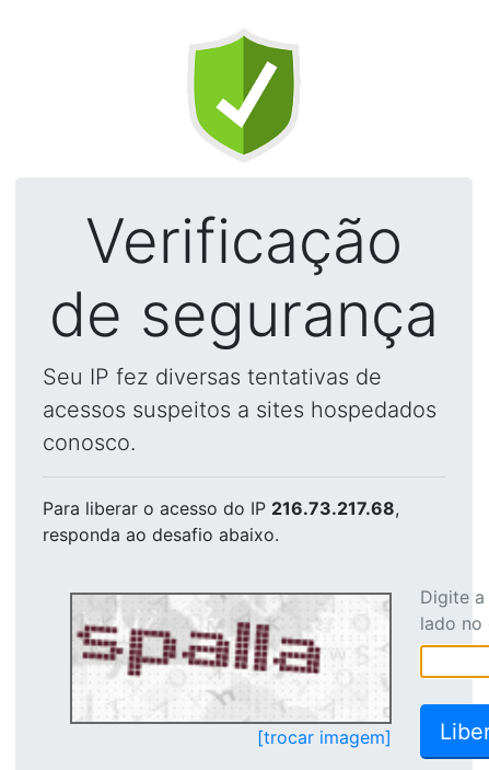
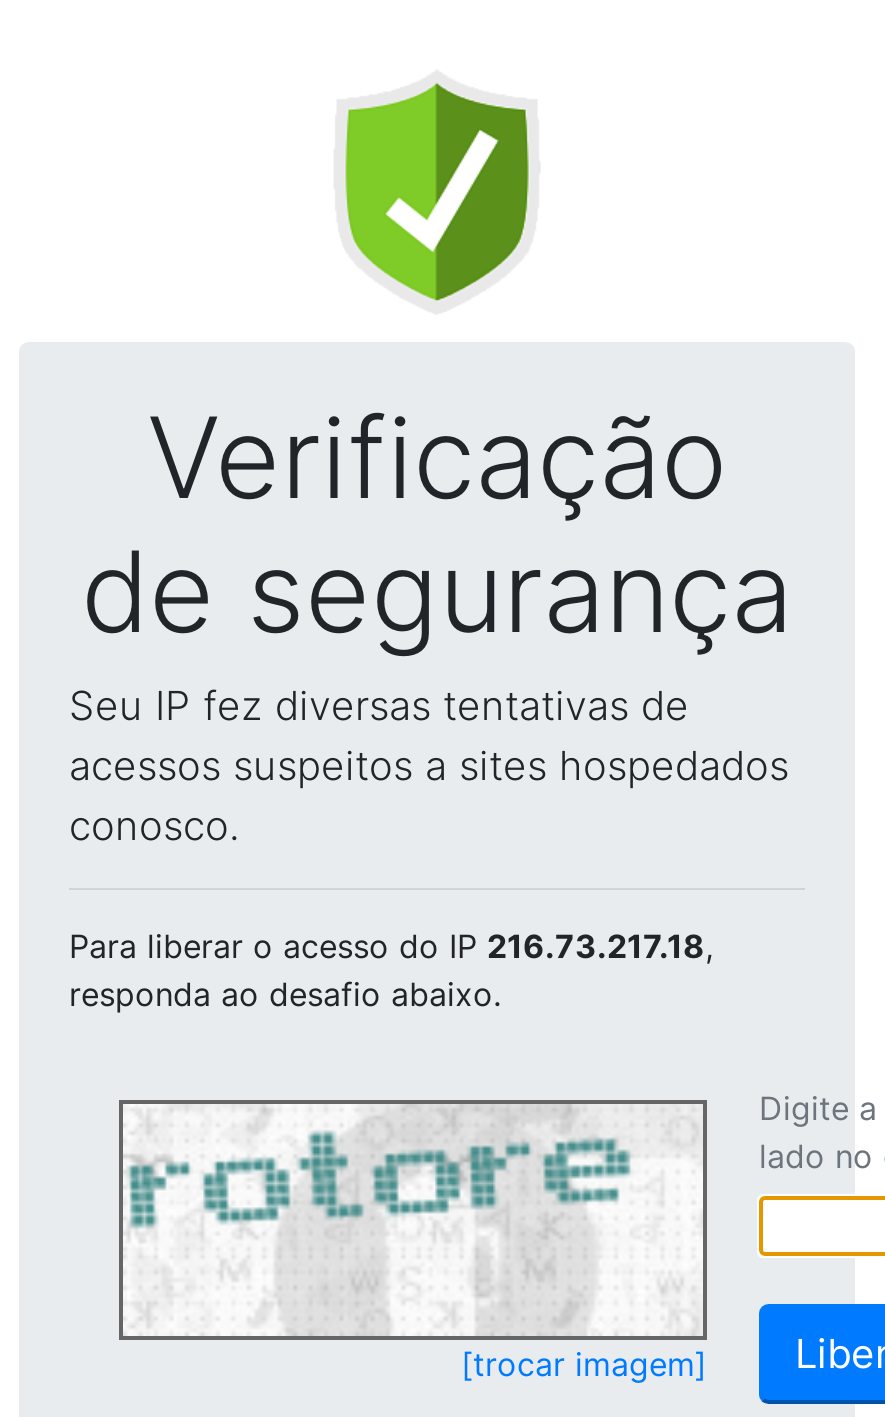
- Para liberar o acesso do IP 216.73.217.68,
+ Para liberar o acesso do IP 216.73.217.18,

- [image]
+ [image]
